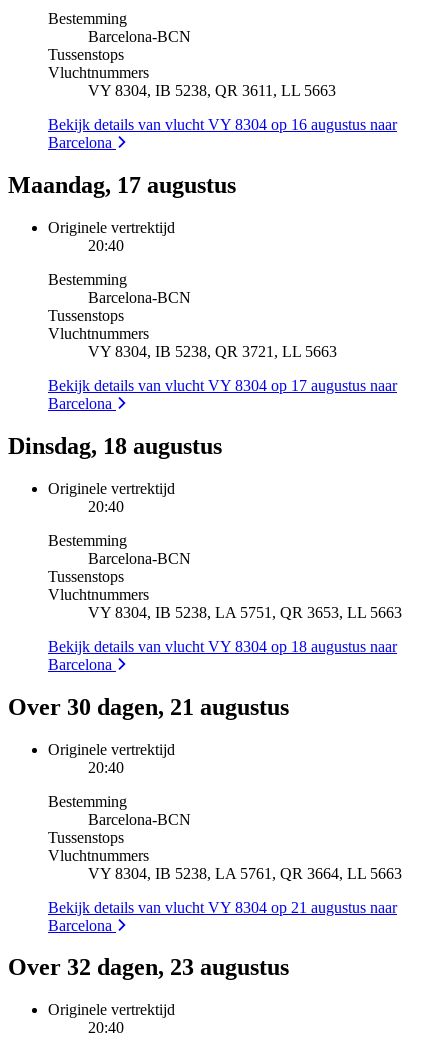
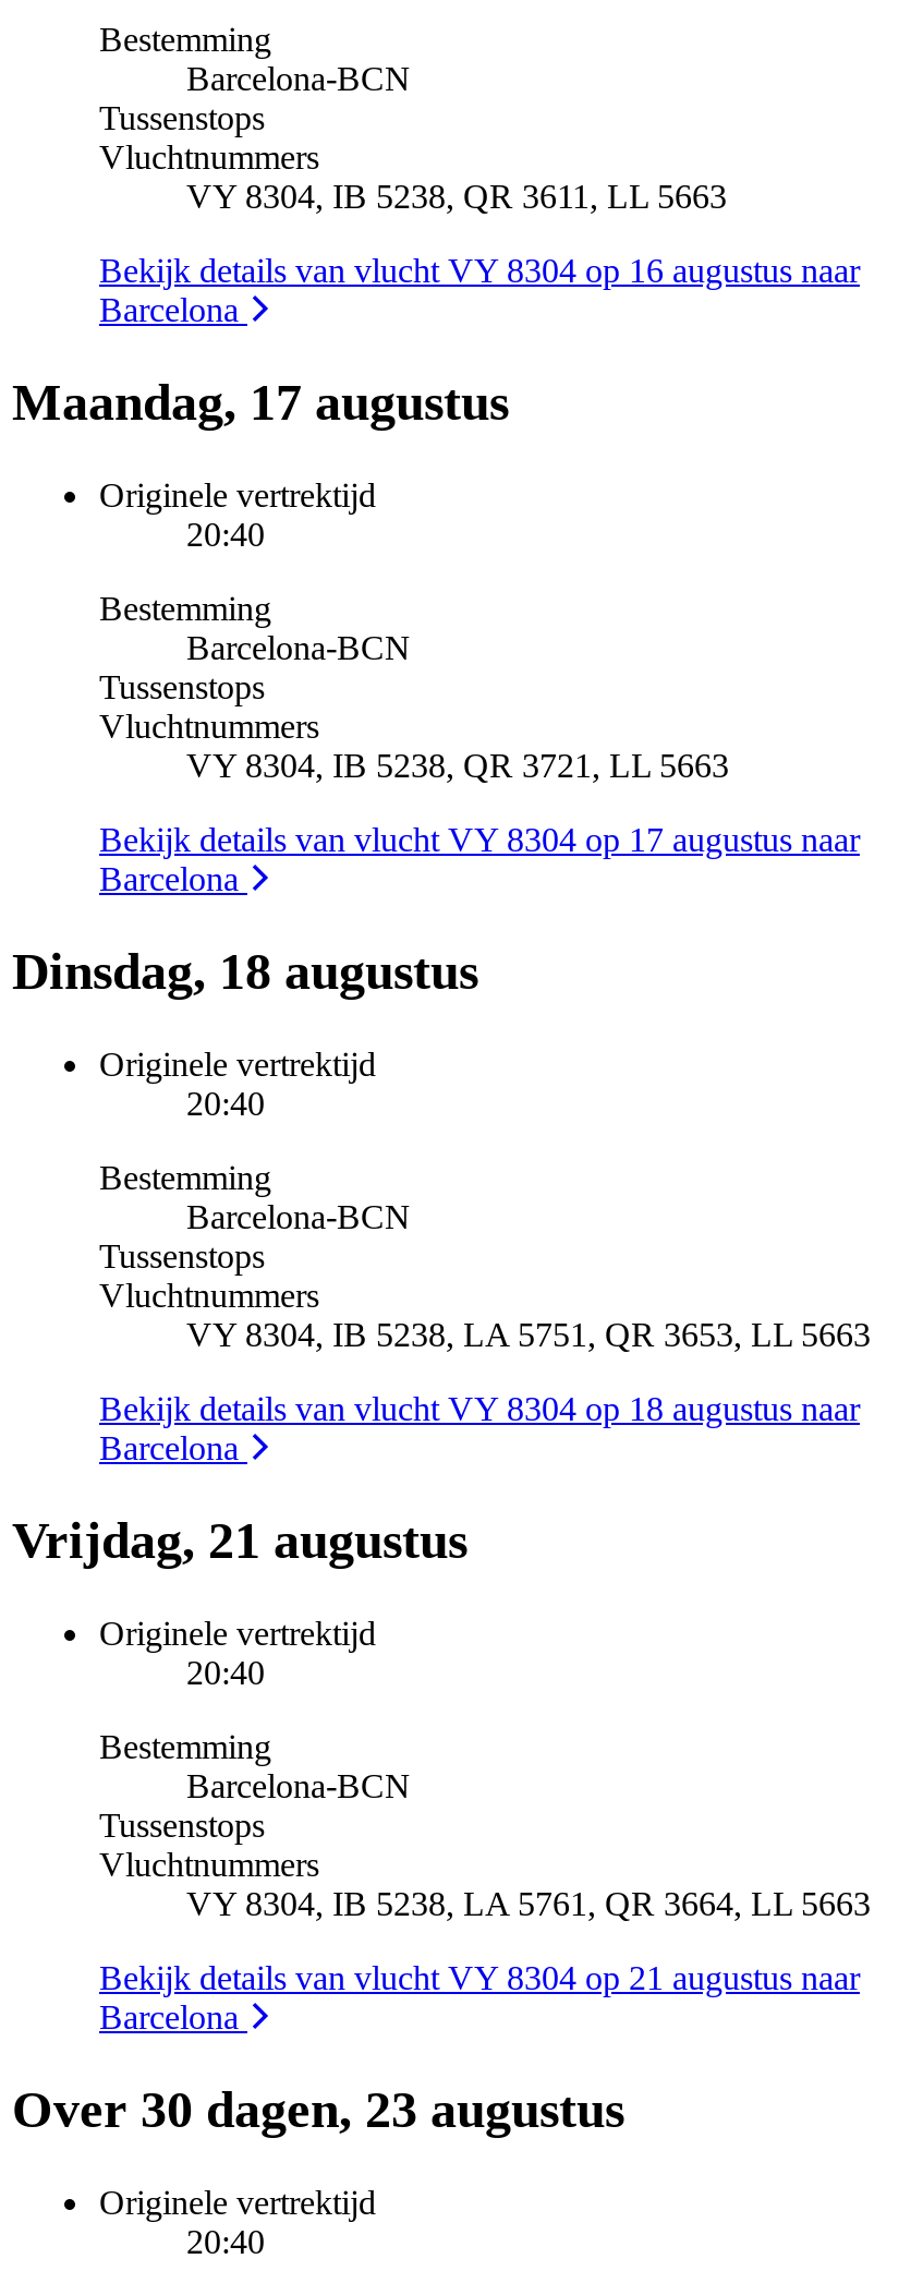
- Over 30 dagen, 21 augustus
+ Vrijdag, 21 augustus

- Over 32 dagen, 23 augustus
+ Over 30 dagen, 23 augustus
